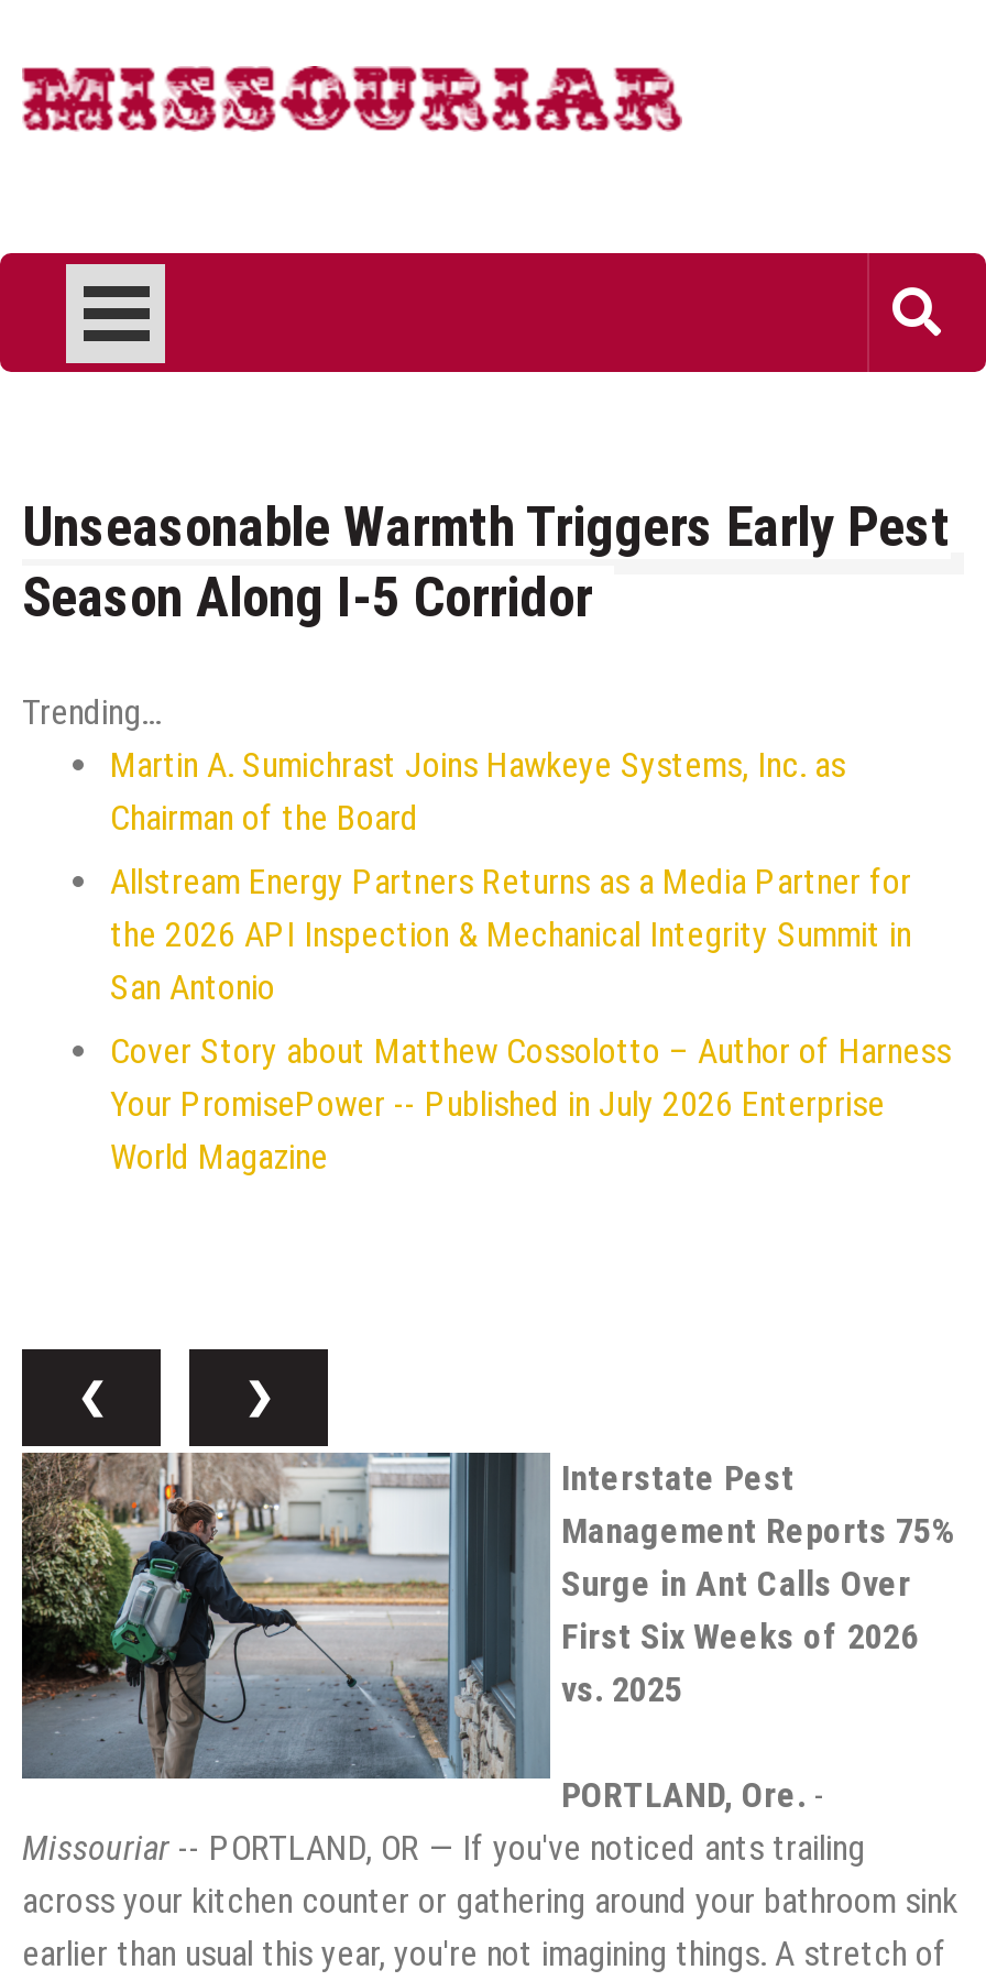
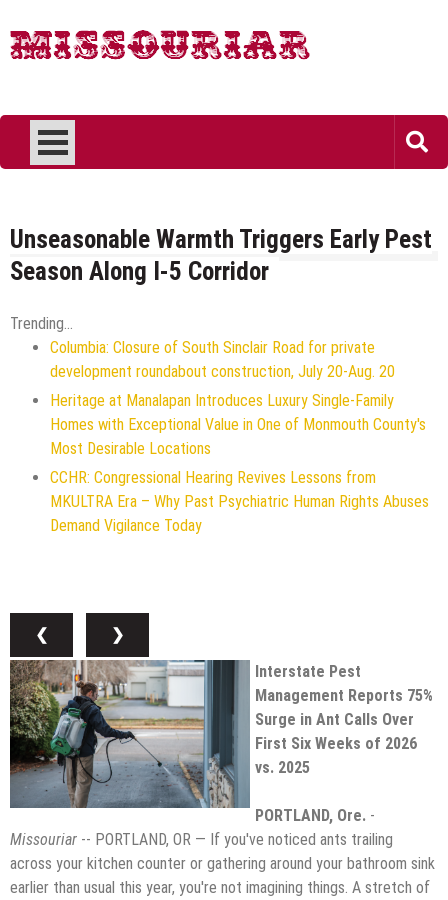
- Martin A. Sumichrast Joins Hawkeye Systems, Inc. as
- Chairman of the Board
+ Columbia: Closure of South Sinclair Road for private
+ development roundabout construction, July 20-Aug. 20

- Allstream Energy Partners Returns as a Media Partner for
- the 2026 API Inspection & Mechanical Integrity Summit in
- San Antonio
+ Heritage at Manalapan Introduces Luxury Single-Family
+ Homes with Exceptional Value in One of Monmouth County's
+ Most Desirable Locations

- Cover Story about Matthew Cossolotto – Author of Harness
- Your PromisePower -- Published in July 2026 Enterprise
- World Magazine
+ CCHR: Congressional Hearing Revives Lessons from
+ MKULTRA Era – Why Past Psychiatric Human Rights Abuses
+ Demand Vigilance Today
